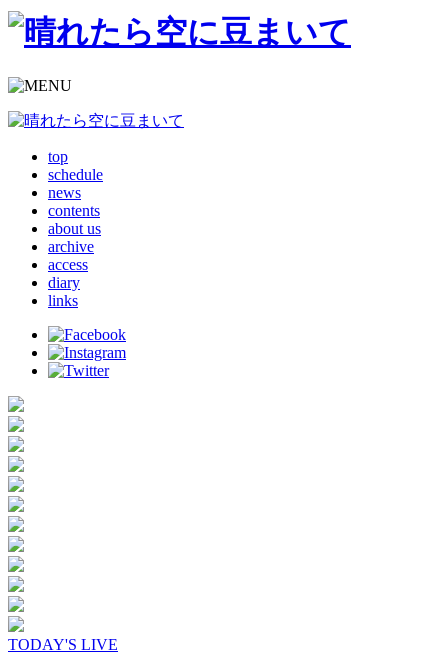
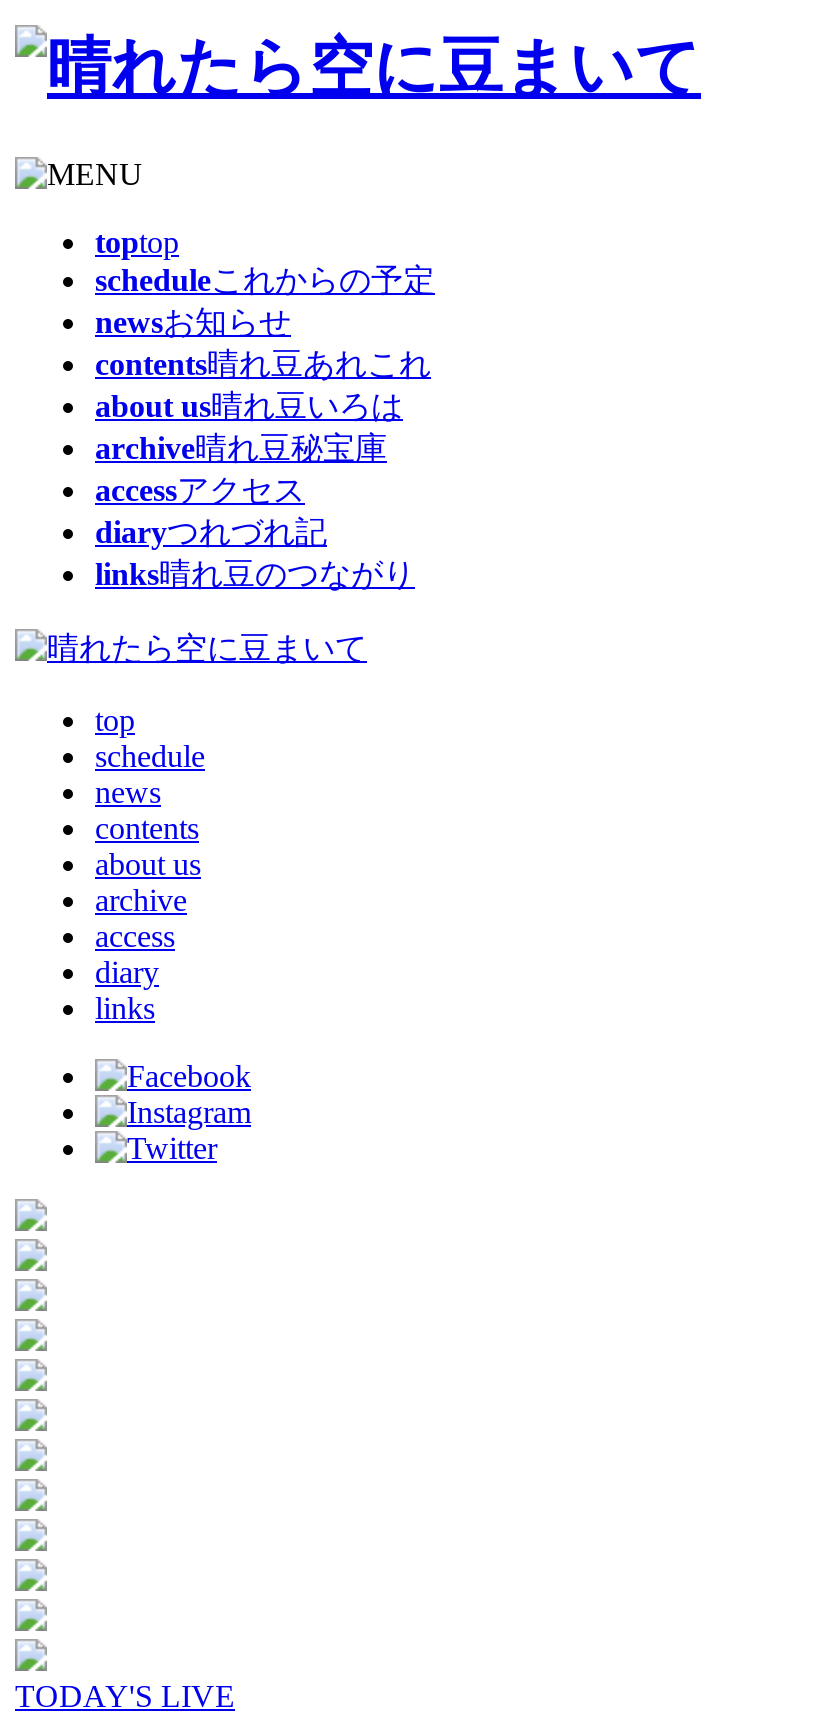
+ toptop
+ scheduleこれからの予定
+ newsお知らせ
+ contents晴れ豆あれこれ
+ about us晴れ豆いろは
+ archive晴れ豆秘宝庫
+ accessアクセス
+ diaryつれづれ記
+ links晴れ豆のつながり
